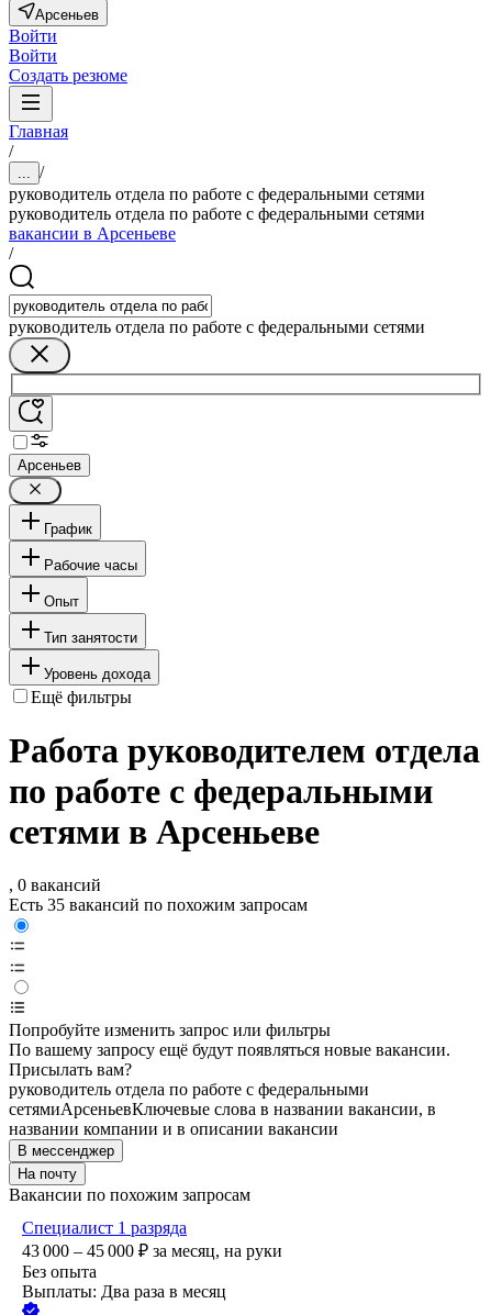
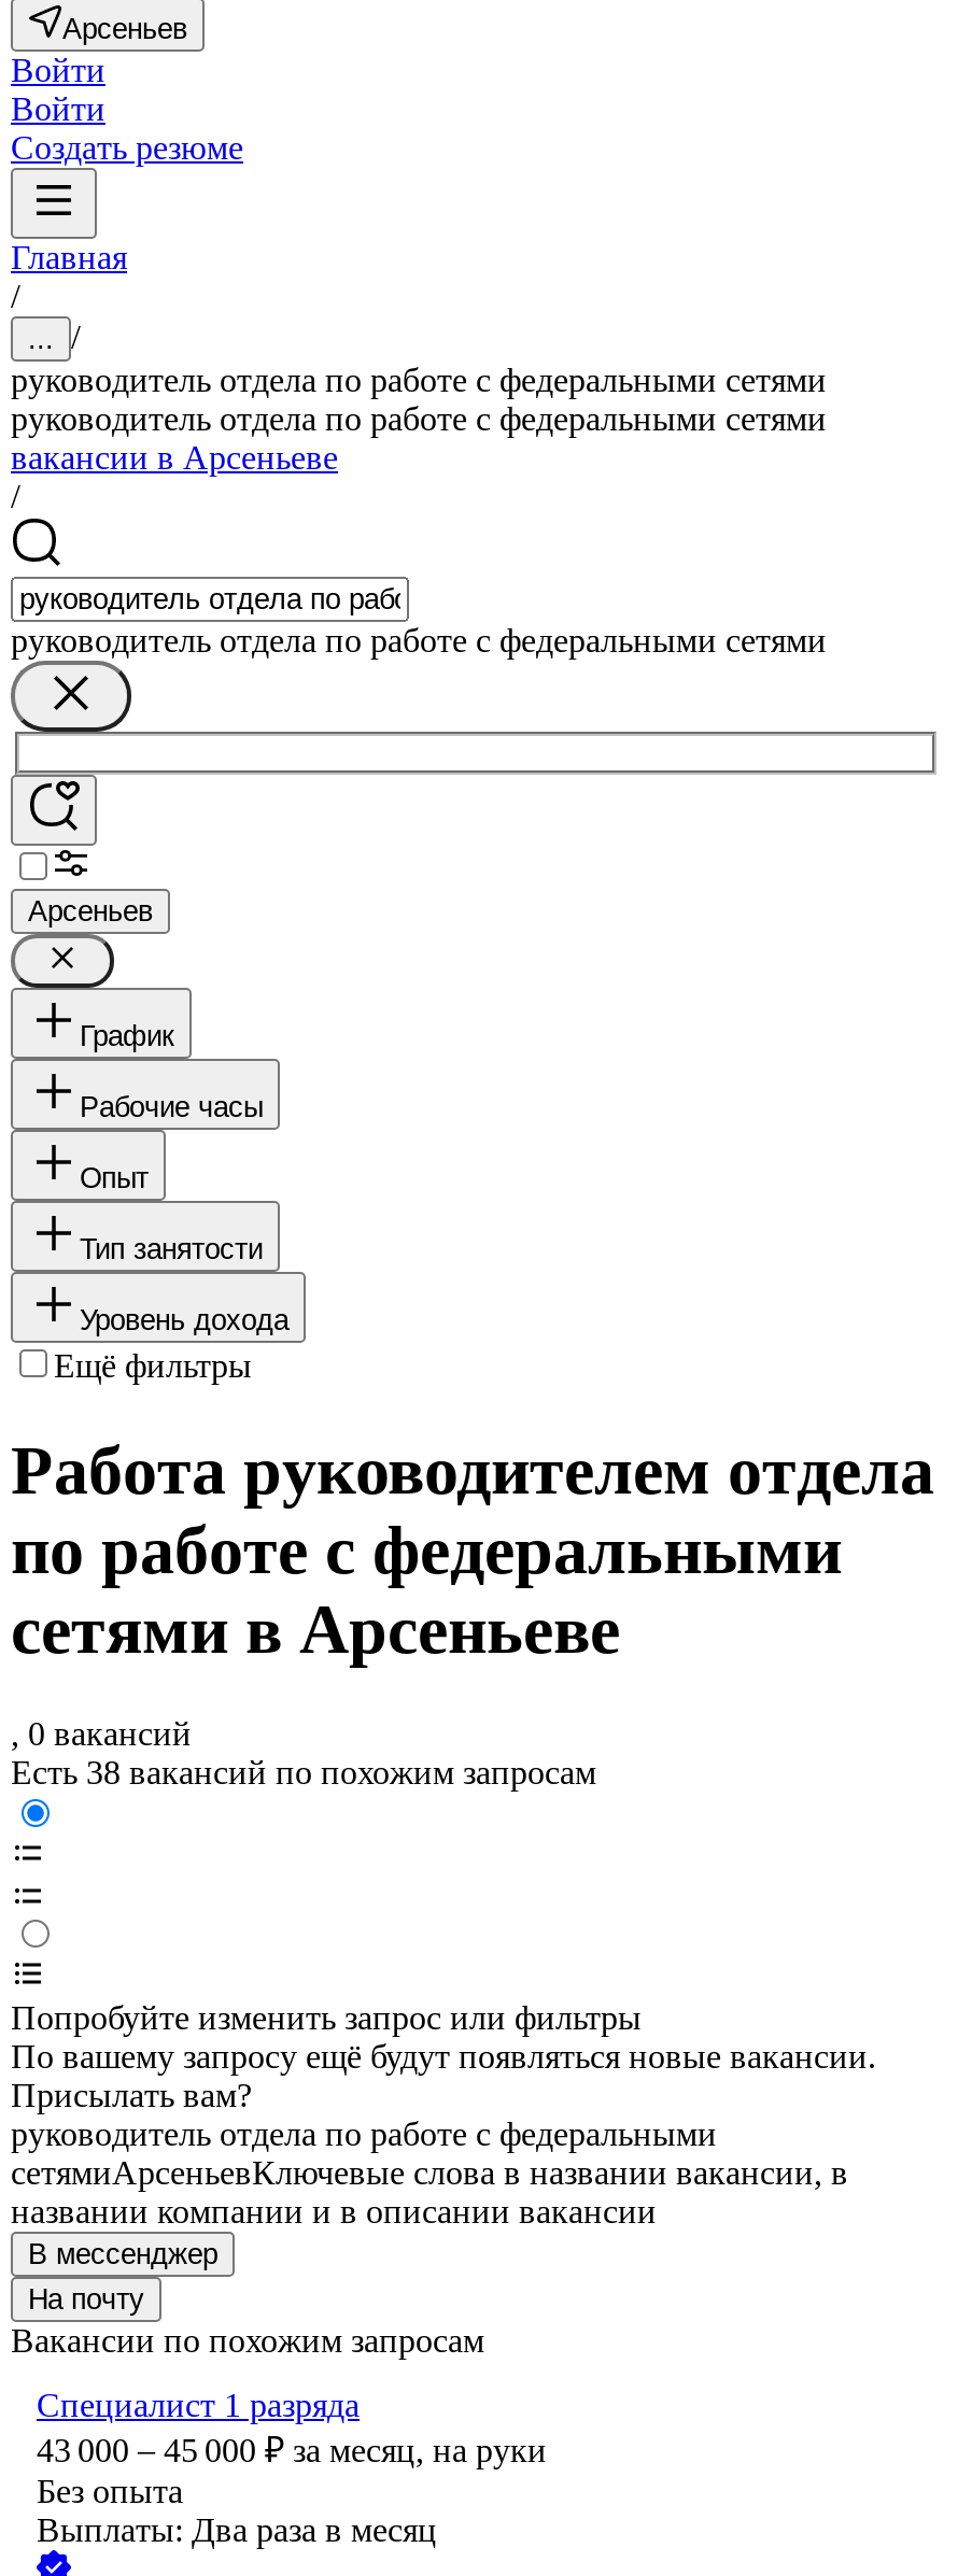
- Есть 35 вакансий по похожим запросам
+ Есть 38 вакансий по похожим запросам
